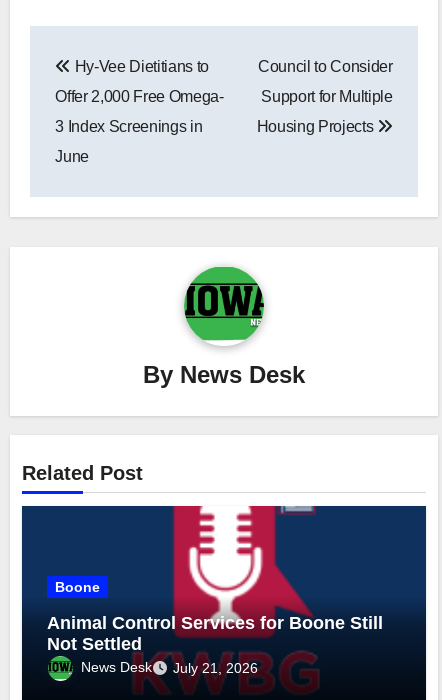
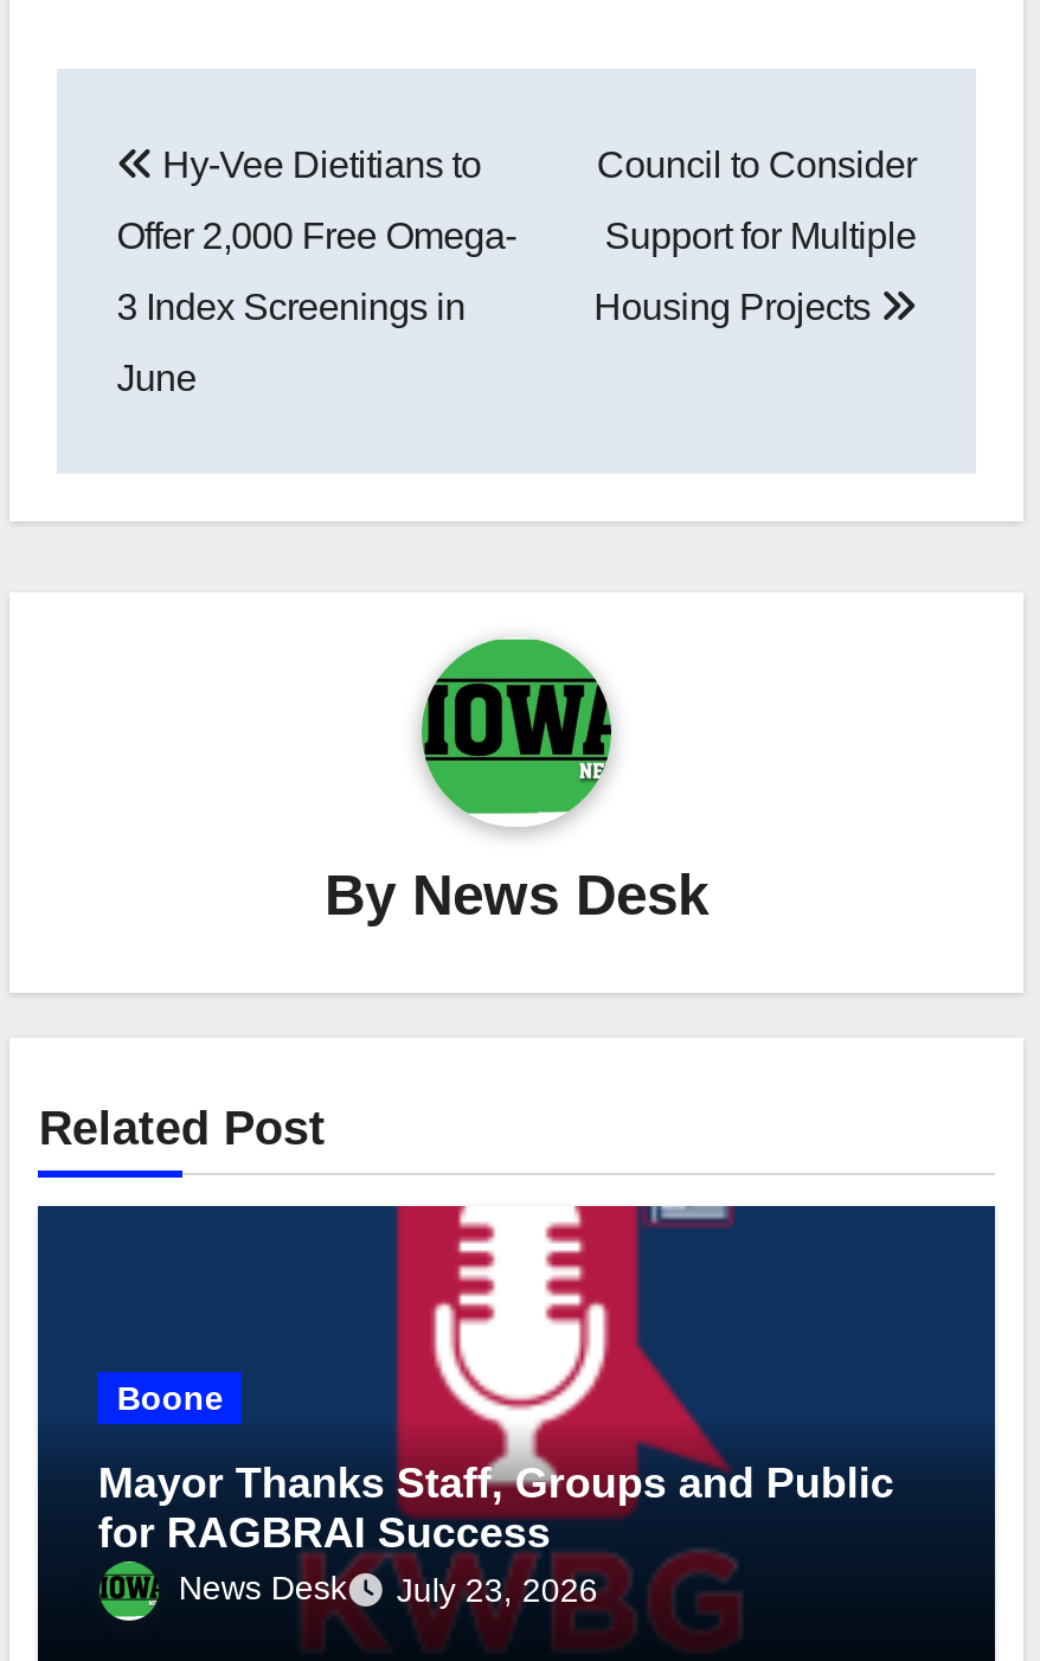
- Animal Control Services for Boone Still
- Not Settled
+ Mayor Thanks Staff, Groups and Public
+ for RAGBRAI Success

- News Desk July 21, 2026
+ News Desk July 23, 2026
